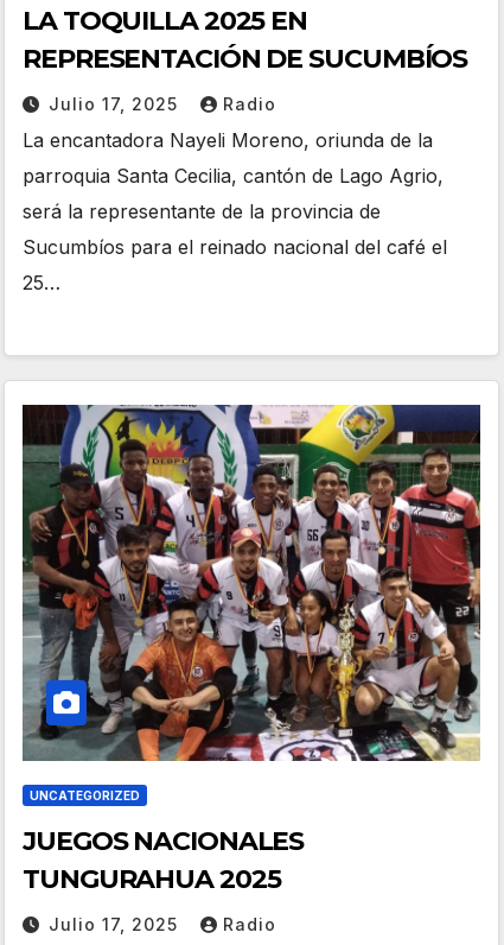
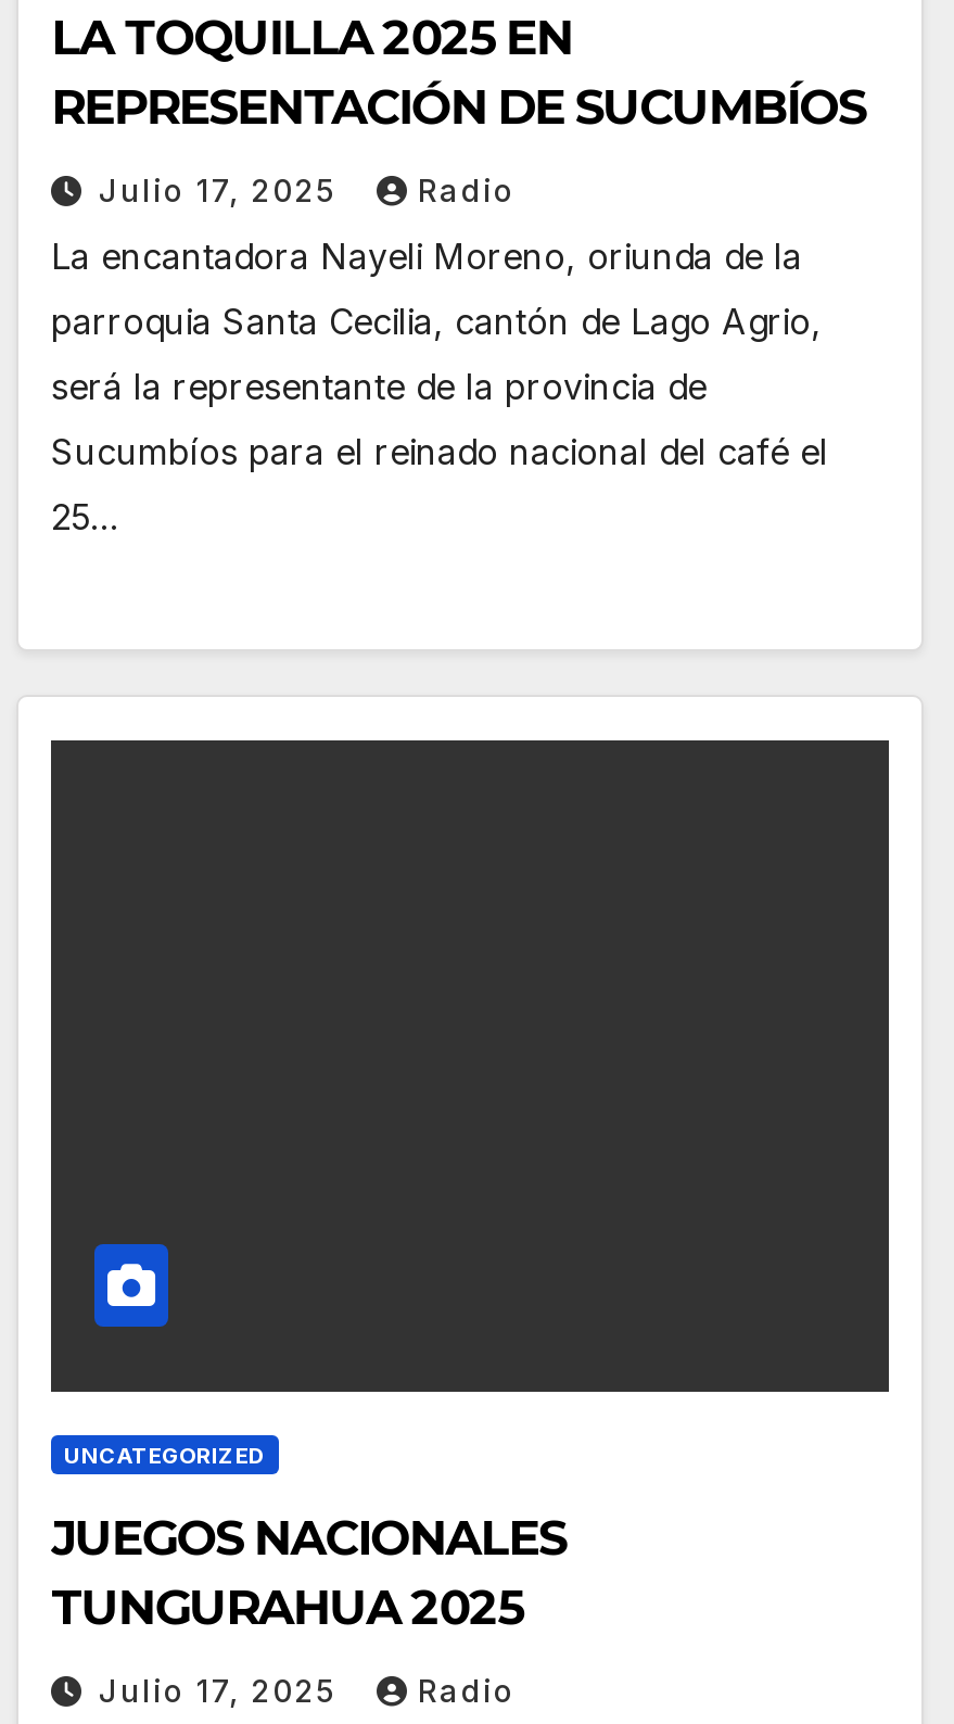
- [image]
